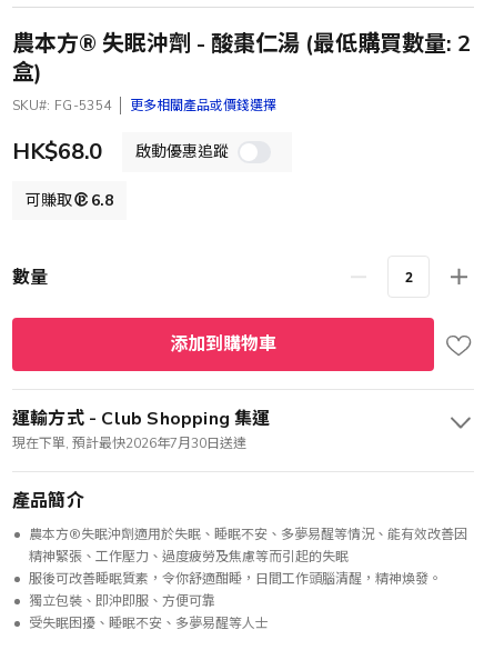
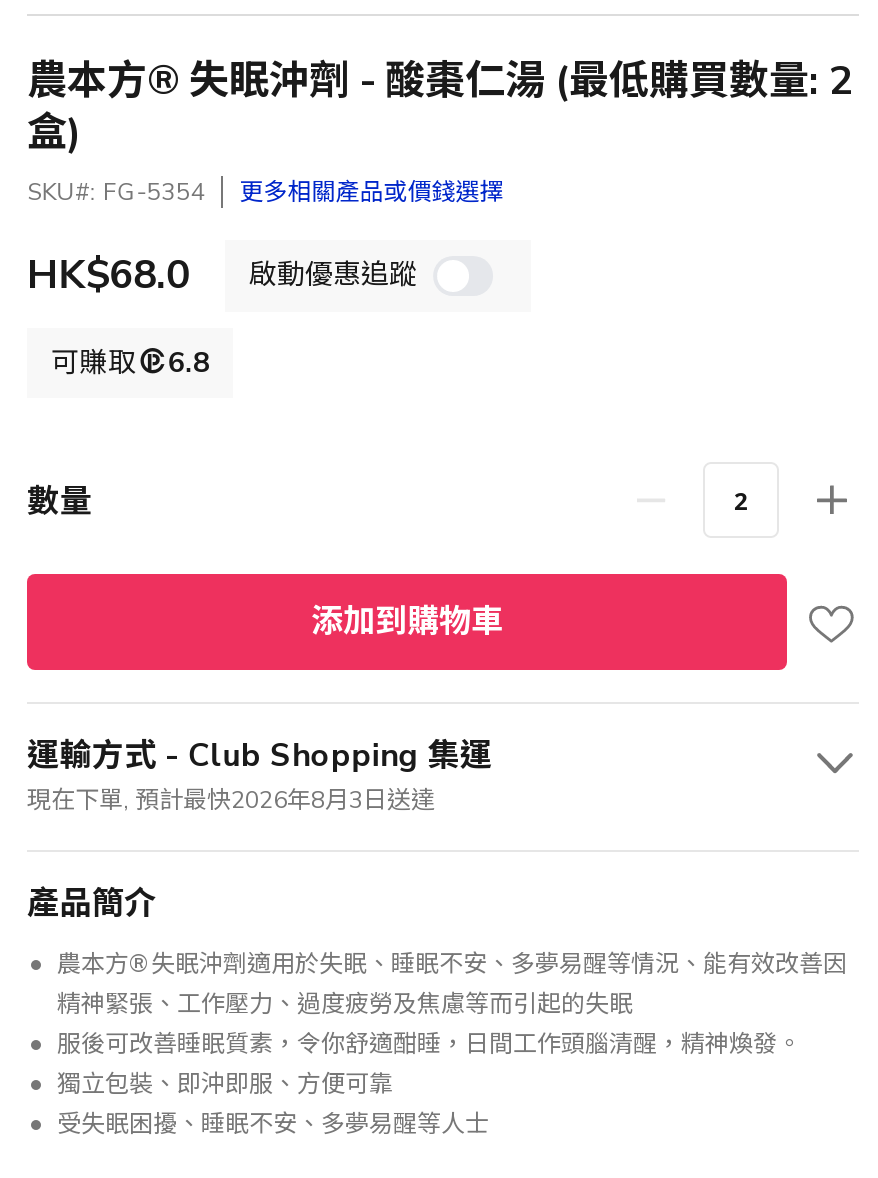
- 現在下單, 預計最快2026年7月30日送達
+ 現在下單, 預計最快2026年8月3日送達
